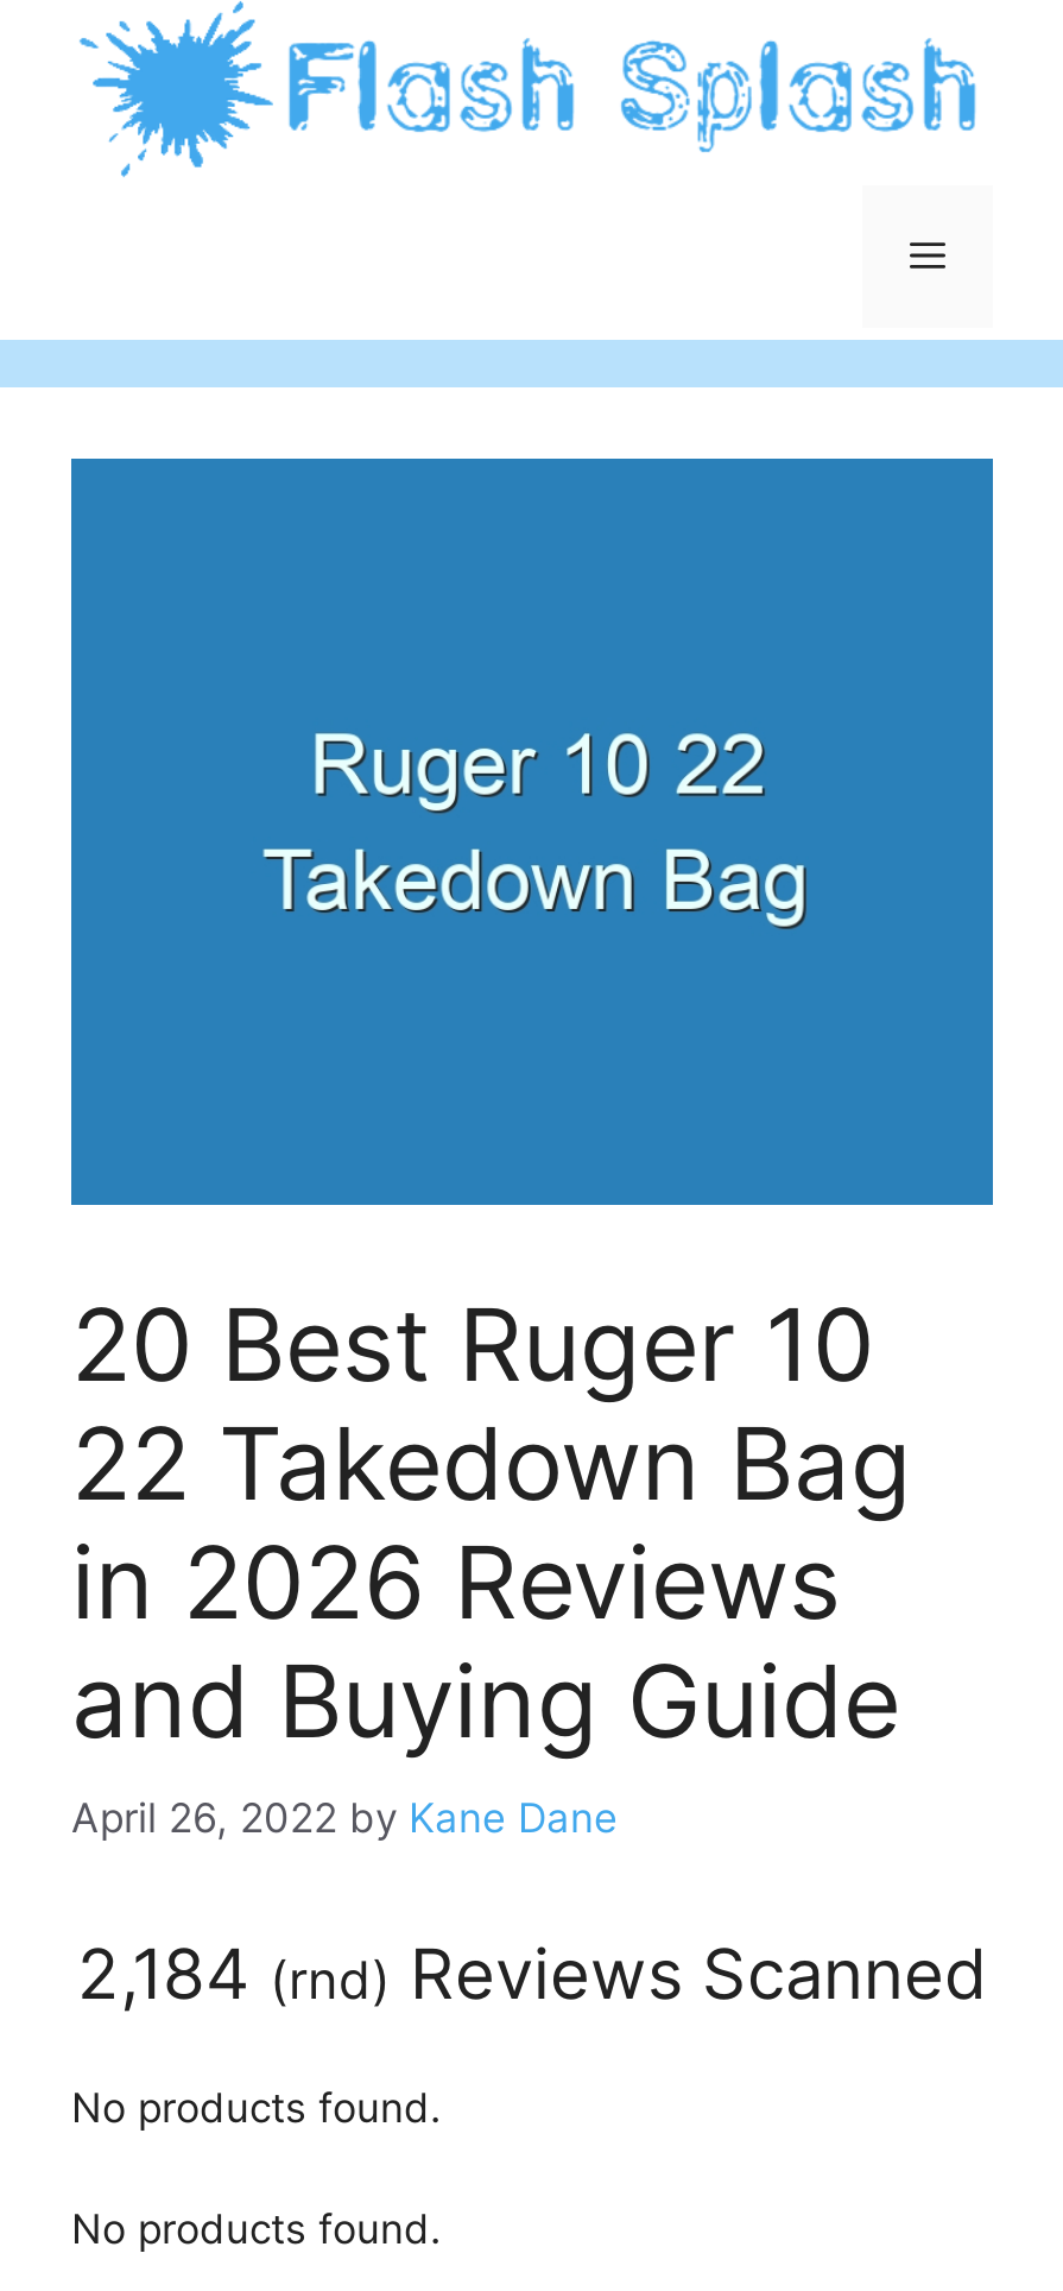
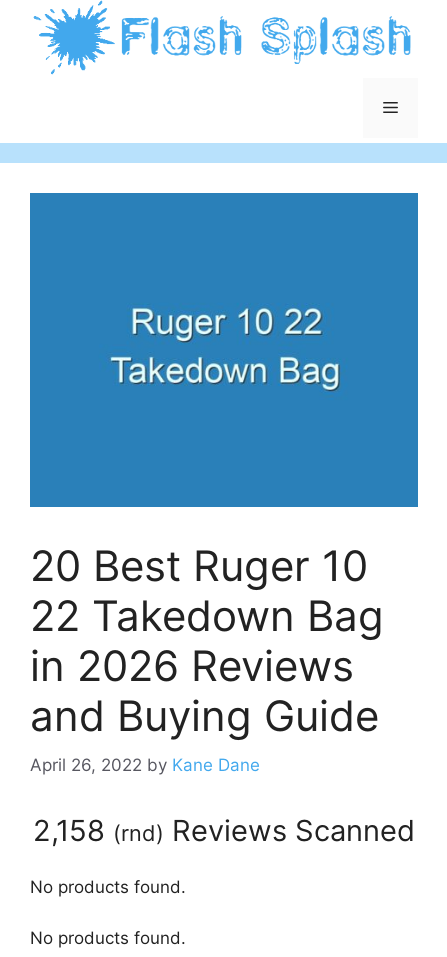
- 2,184 (rnd) Reviews Scanned
+ 2,158 (rnd) Reviews Scanned
